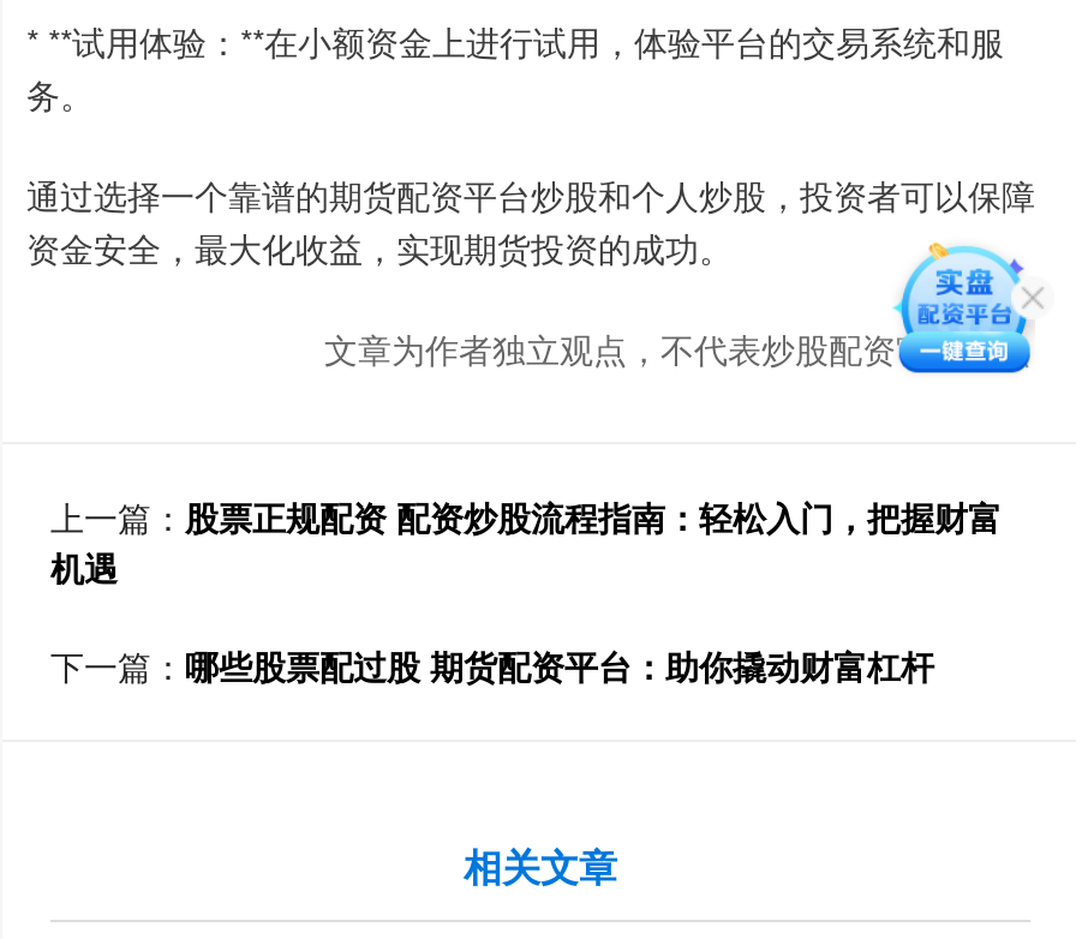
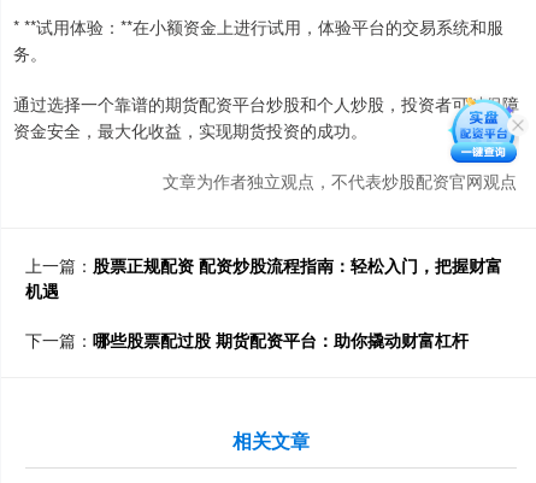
- [image]
+ [image]
